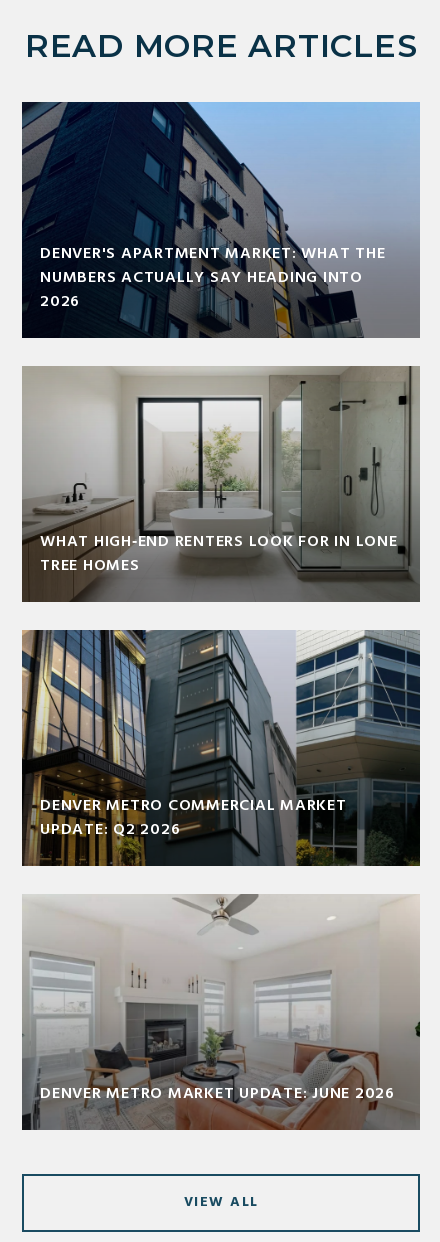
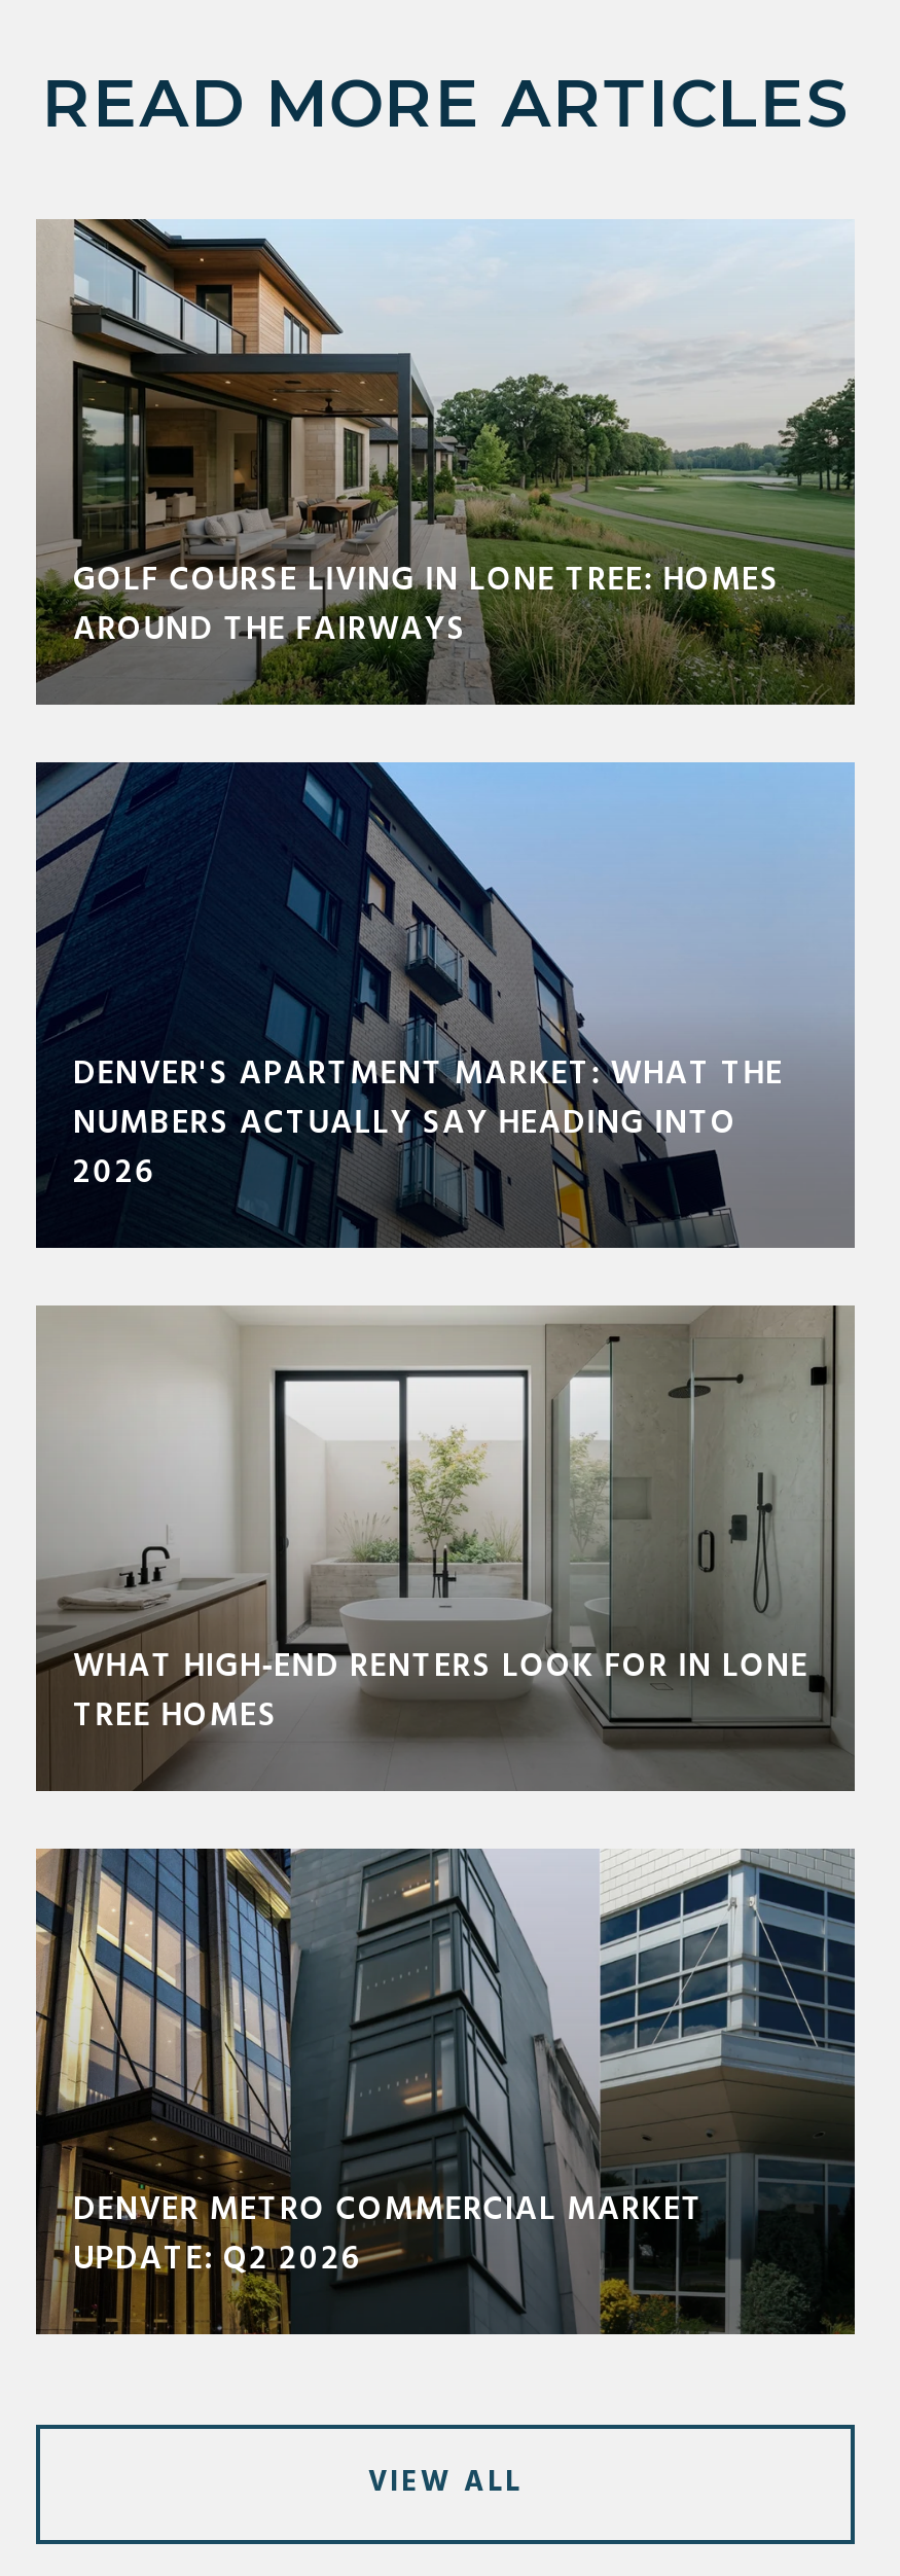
+ [image]
+ GOLF COURSE LIVING IN LONE TREE: HOMES
+ AROUND THE FAIRWAYS

moved down: [image] | DENVER'S APARTMENT MARKET: WHAT THE | NUMBERS ACTUALLY SAY HEADING INTO | 2026 | WHAT HIGH‑END RENTERS LOOK FOR IN LONE | TREE HOMES | DENVER METRO COMMERCIAL MARKET | UPDATE: Q2 2026

- [image]
- DENVER METRO MARKET UPDATE: JUNE 2026
